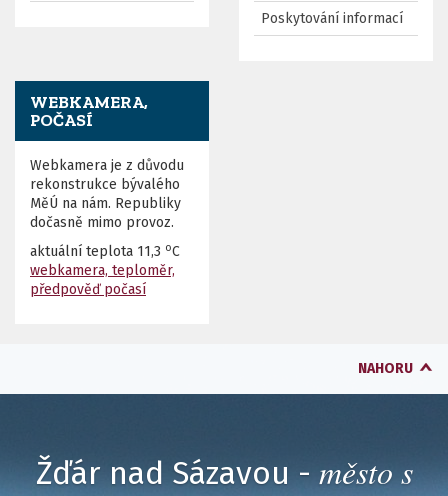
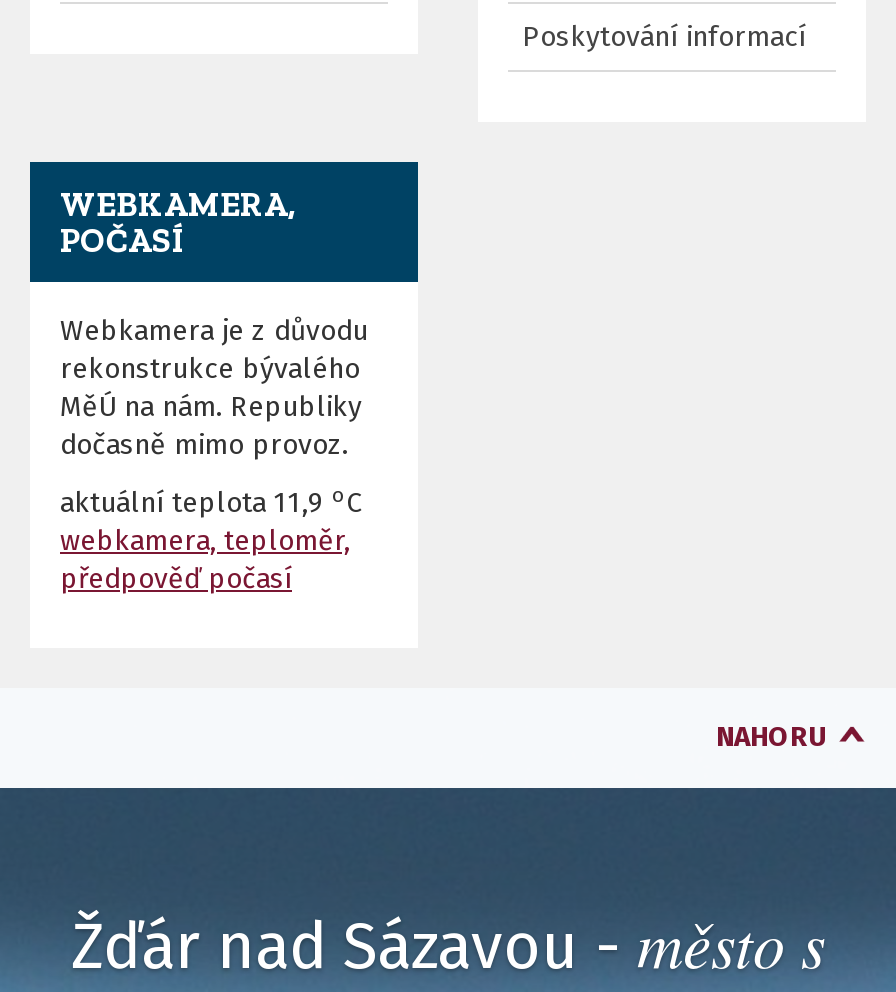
- aktuální teplota 11,3 oC
+ aktuální teplota 11,9 oC
